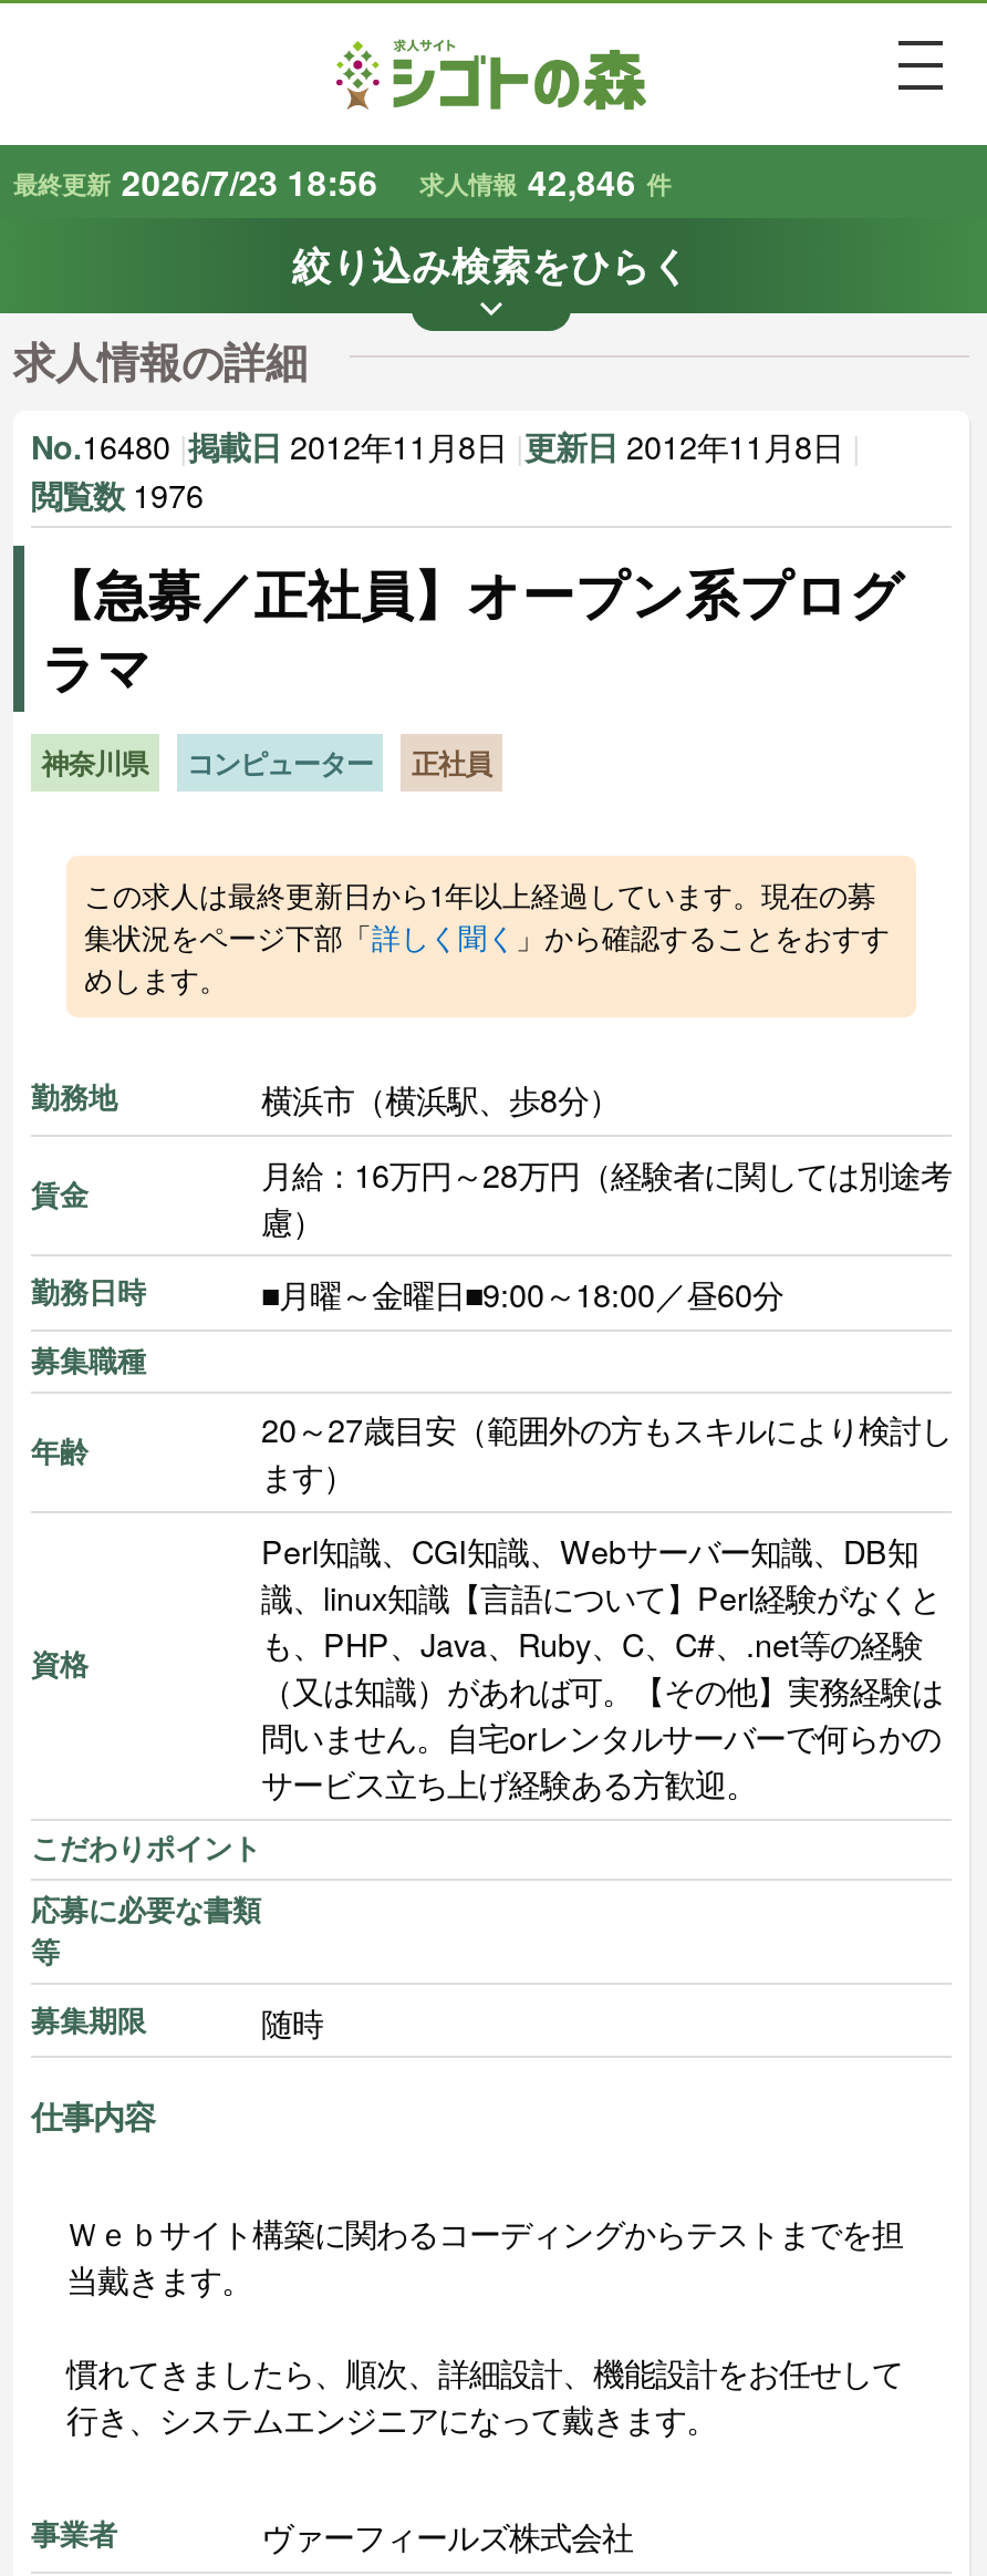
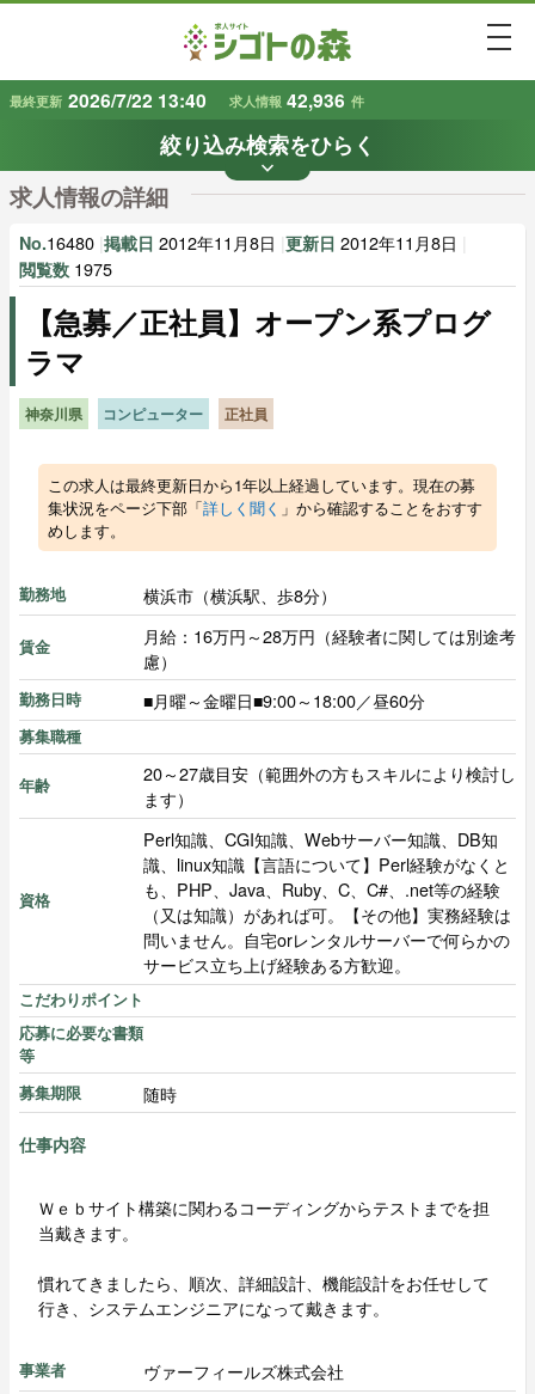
- 最終更新 2026/7/23 18:56 求人情報 42,846 件
+ 最終更新 2026/7/22 13:40 求人情報 42,936 件

- 閲覧数 1976
+ 閲覧数 1975
